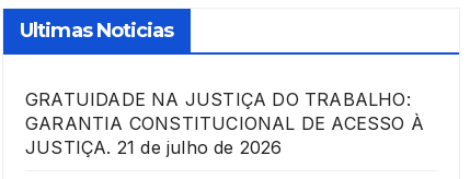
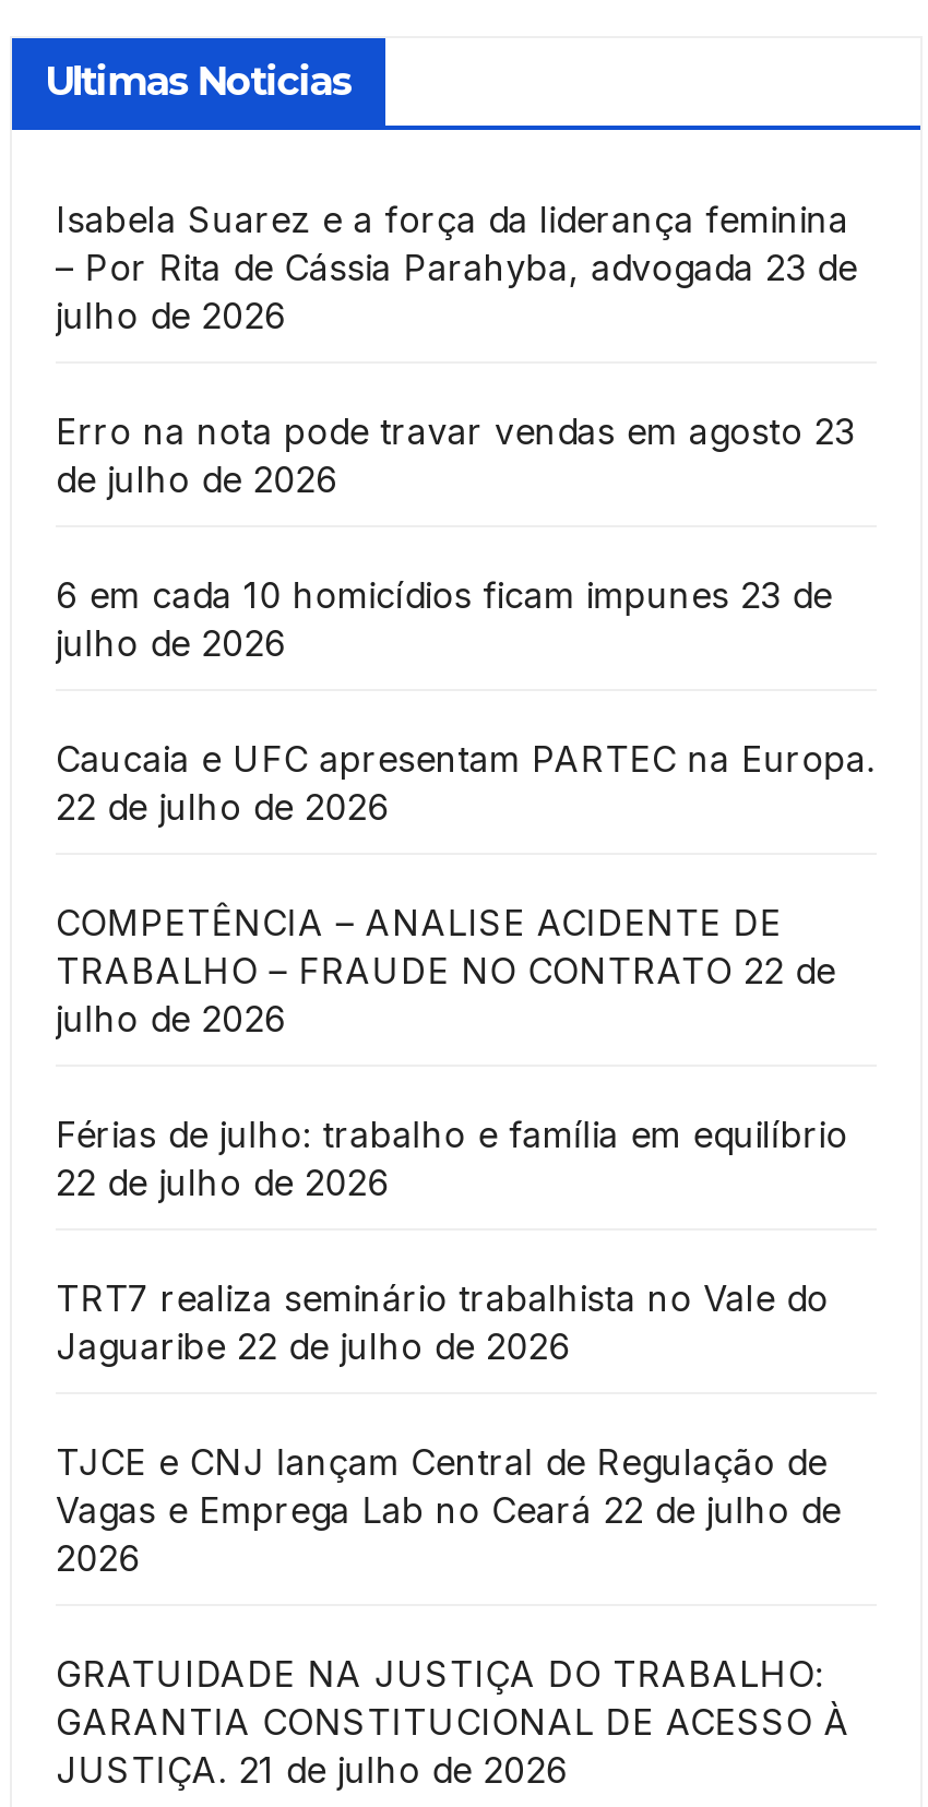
+ Isabela Suarez e a força da liderança feminina
+ – Por Rita de Cássia Parahyba, advogada 23 de
+ julho de 2026
+ Erro na nota pode travar vendas em agosto 23
+ de julho de 2026
+ 6 em cada 10 homicídios ficam impunes 23 de
+ julho de 2026
+ Caucaia e UFC apresentam PARTEC na Europa.
+ 22 de julho de 2026
+ COMPETÊNCIA – ANALISE ACIDENTE DE
+ TRABALHO – FRAUDE NO CONTRATO 22 de
+ julho de 2026
+ Férias de julho: trabalho e família em equilíbrio
+ 22 de julho de 2026
+ TRT7 realiza seminário trabalhista no Vale do
+ Jaguaribe 22 de julho de 2026
+ TJCE e CNJ lançam Central de Regulação de
+ Vagas e Emprega Lab no Ceará 22 de julho de
+ 2026
